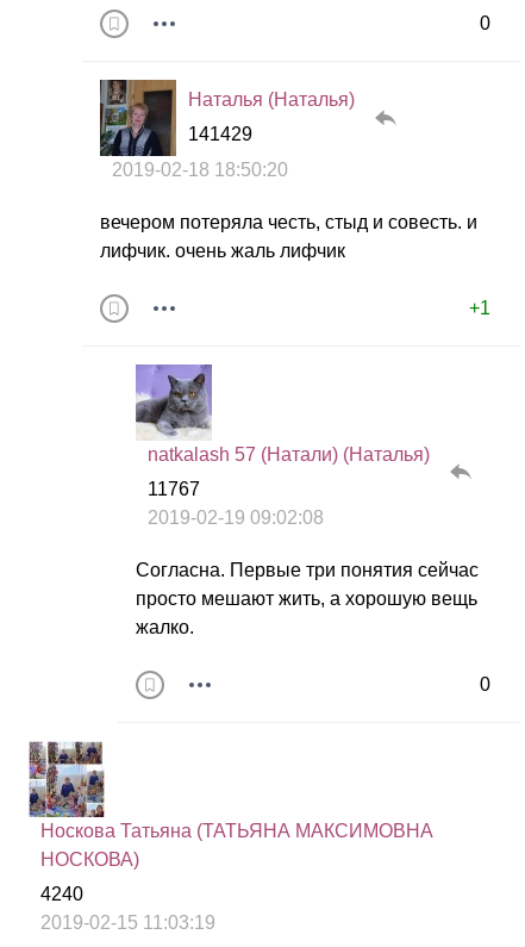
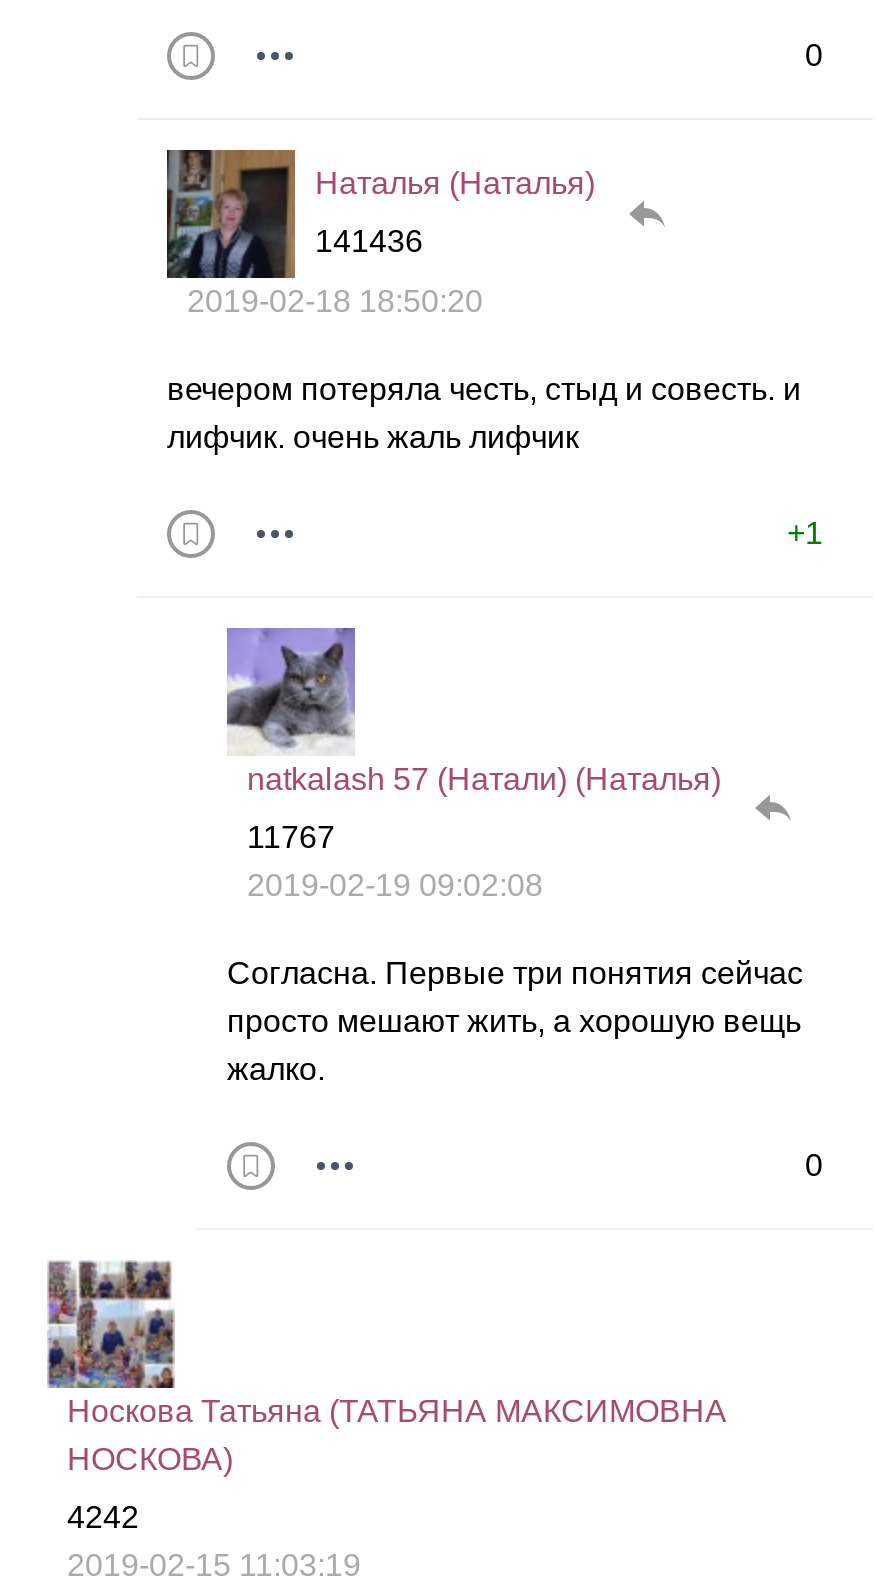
- 141429
+ 141436

- 4240
+ 4242
